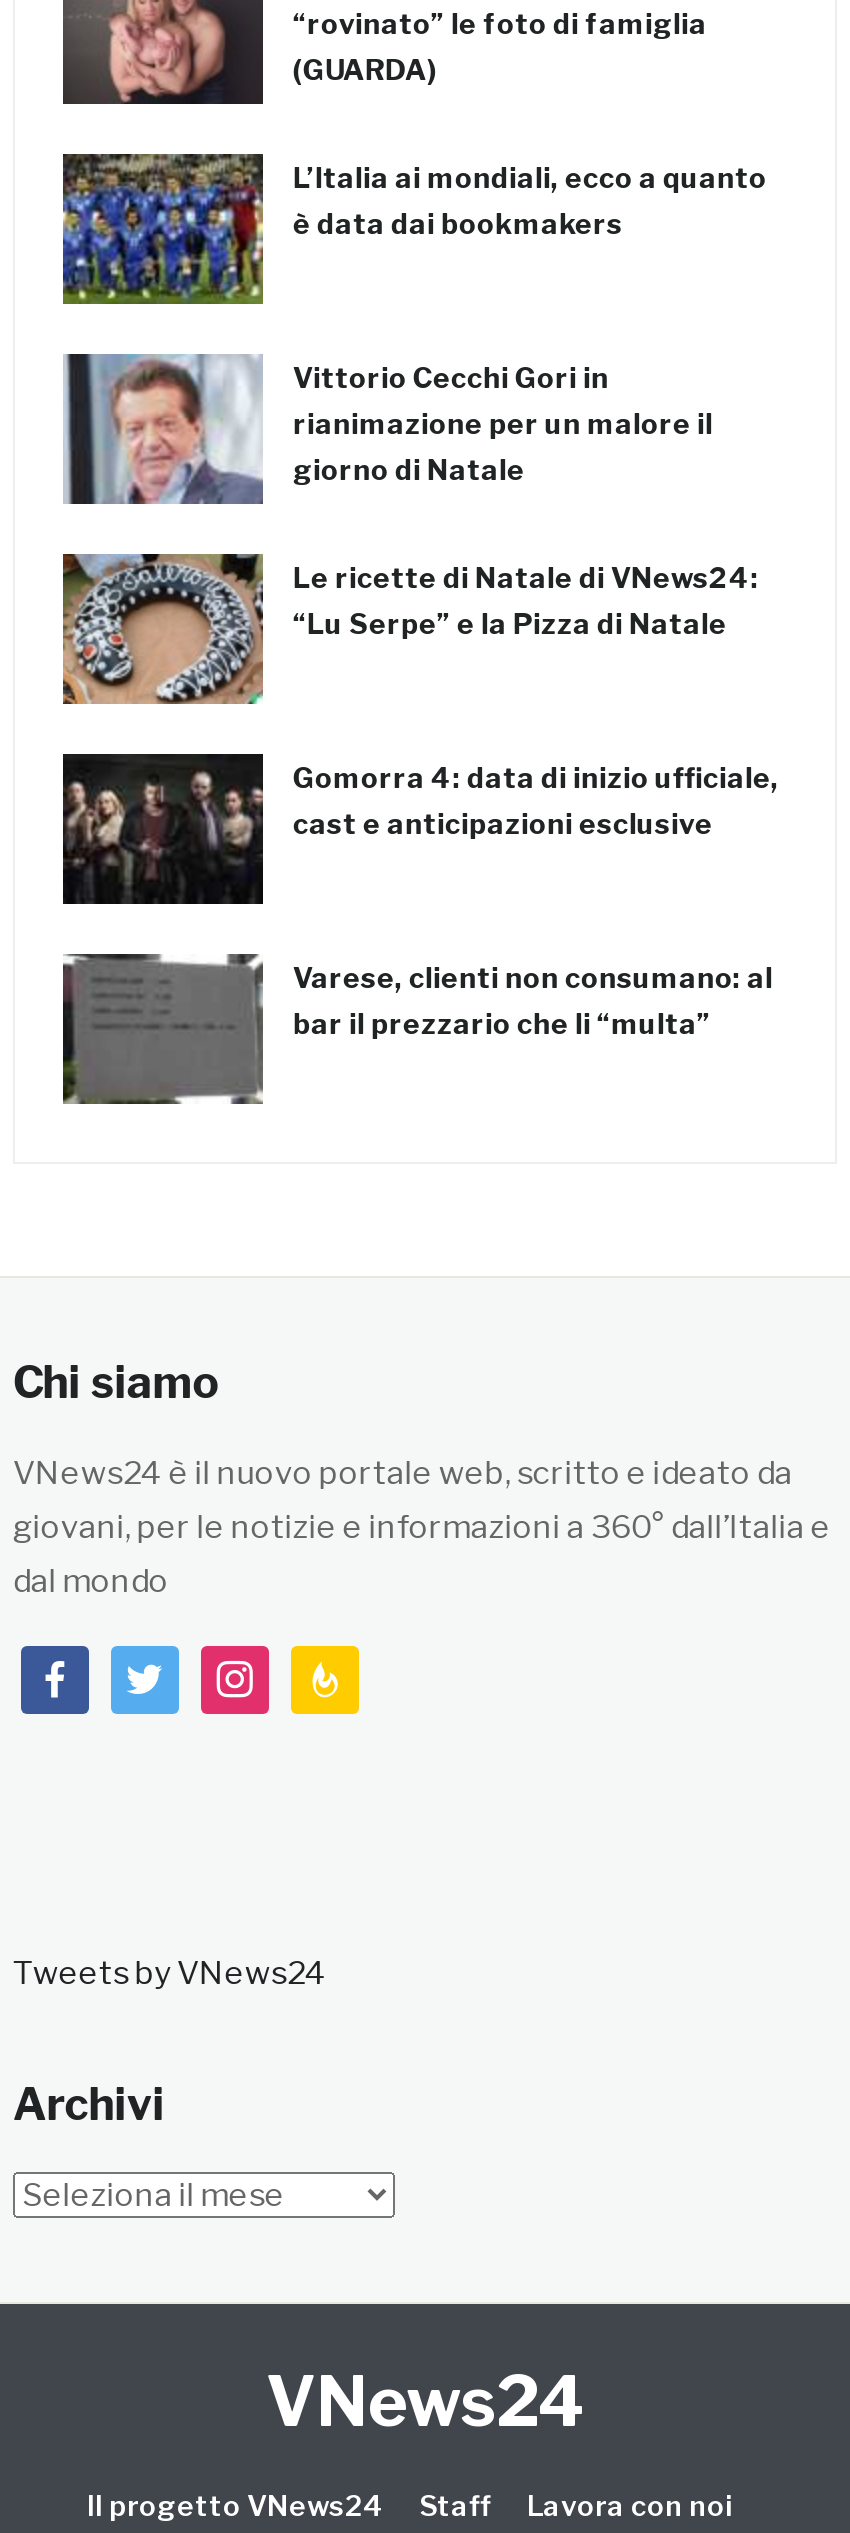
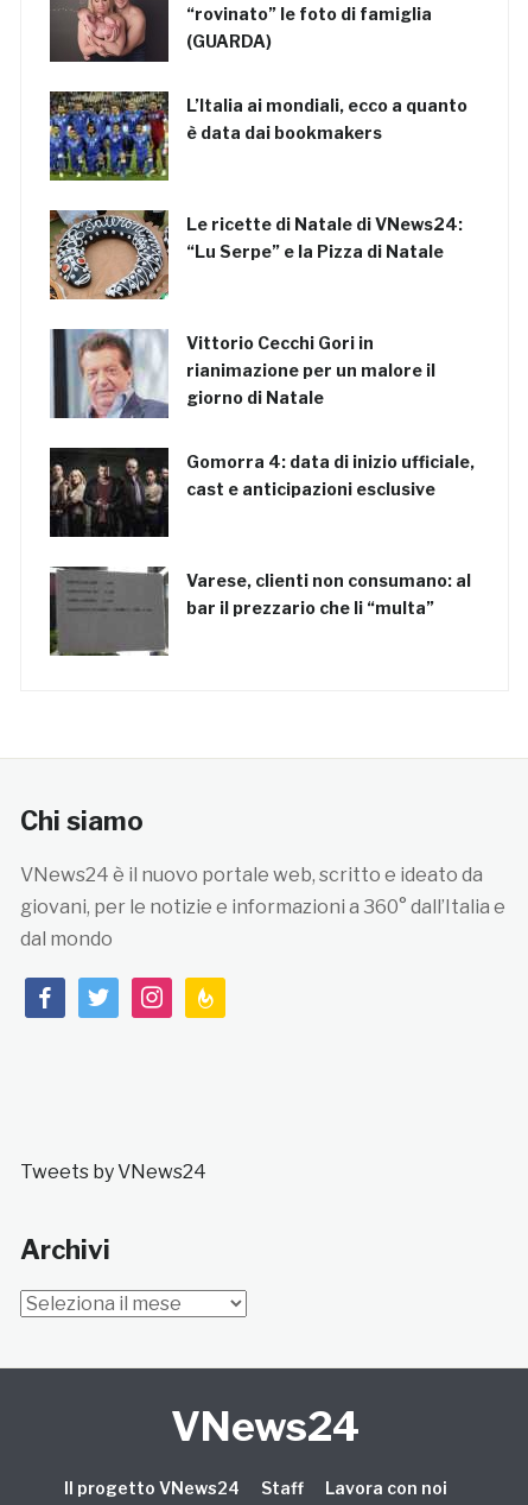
moved down: [image] | Vittorio Cecchi Gori in | rianimazione per un malore il | giorno di Natale

moved up: [image] | Le ricette di Natale di VNews24: | “Lu Serpe” e la Pizza di Natale
